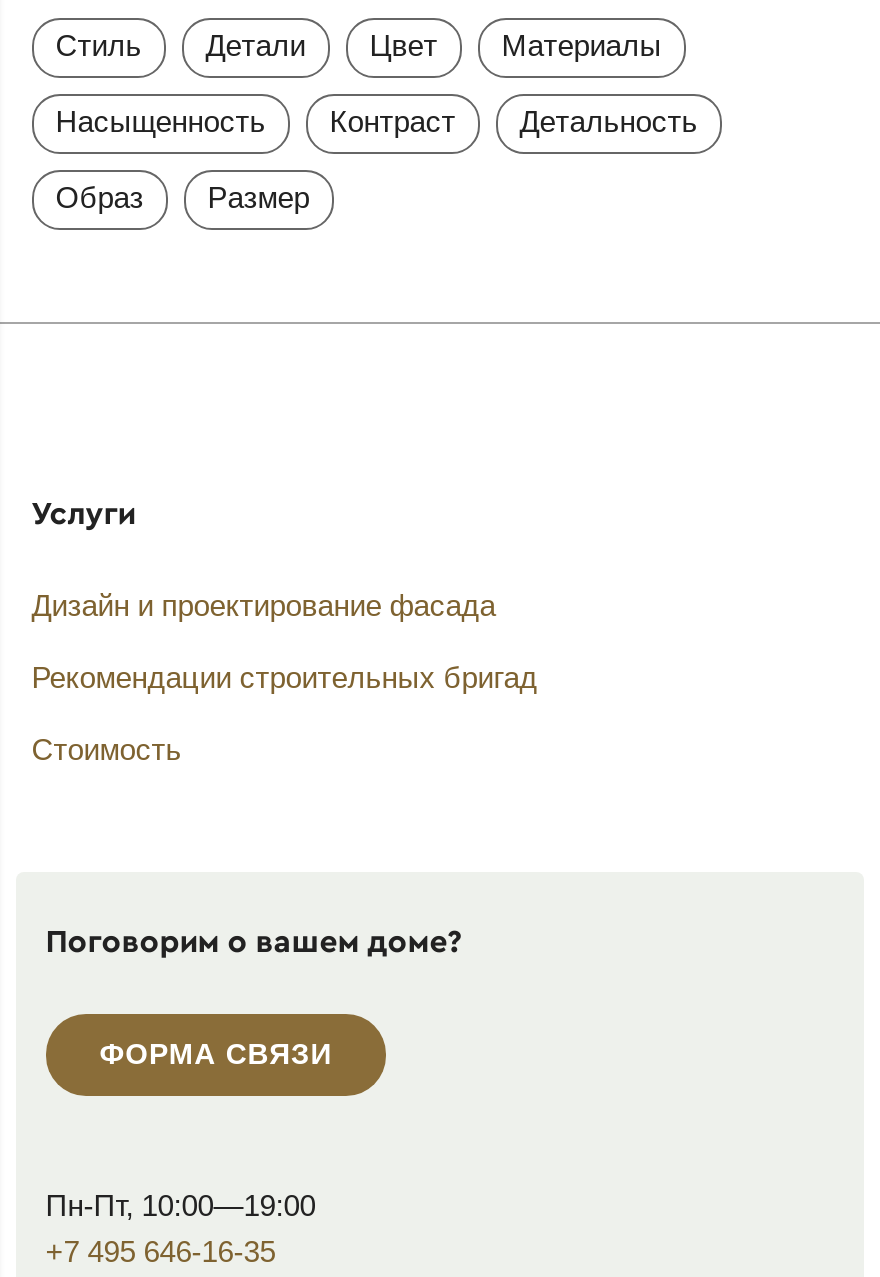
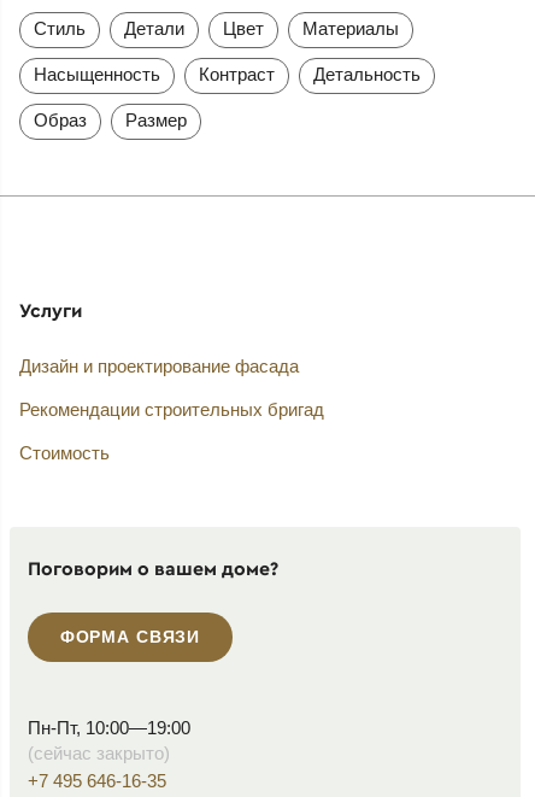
+ (сейчас закрыто)
